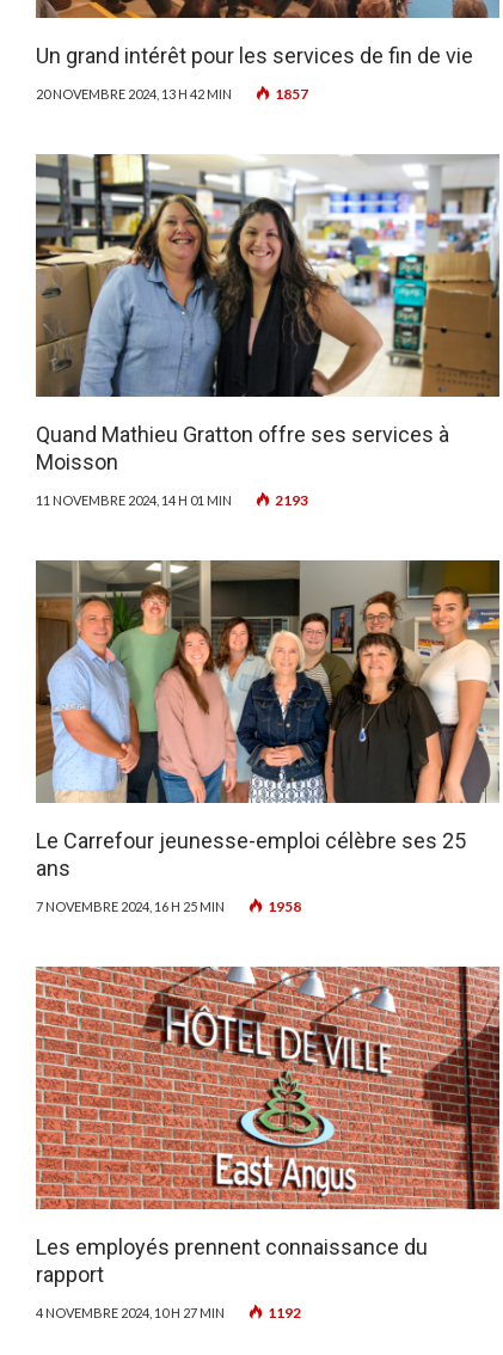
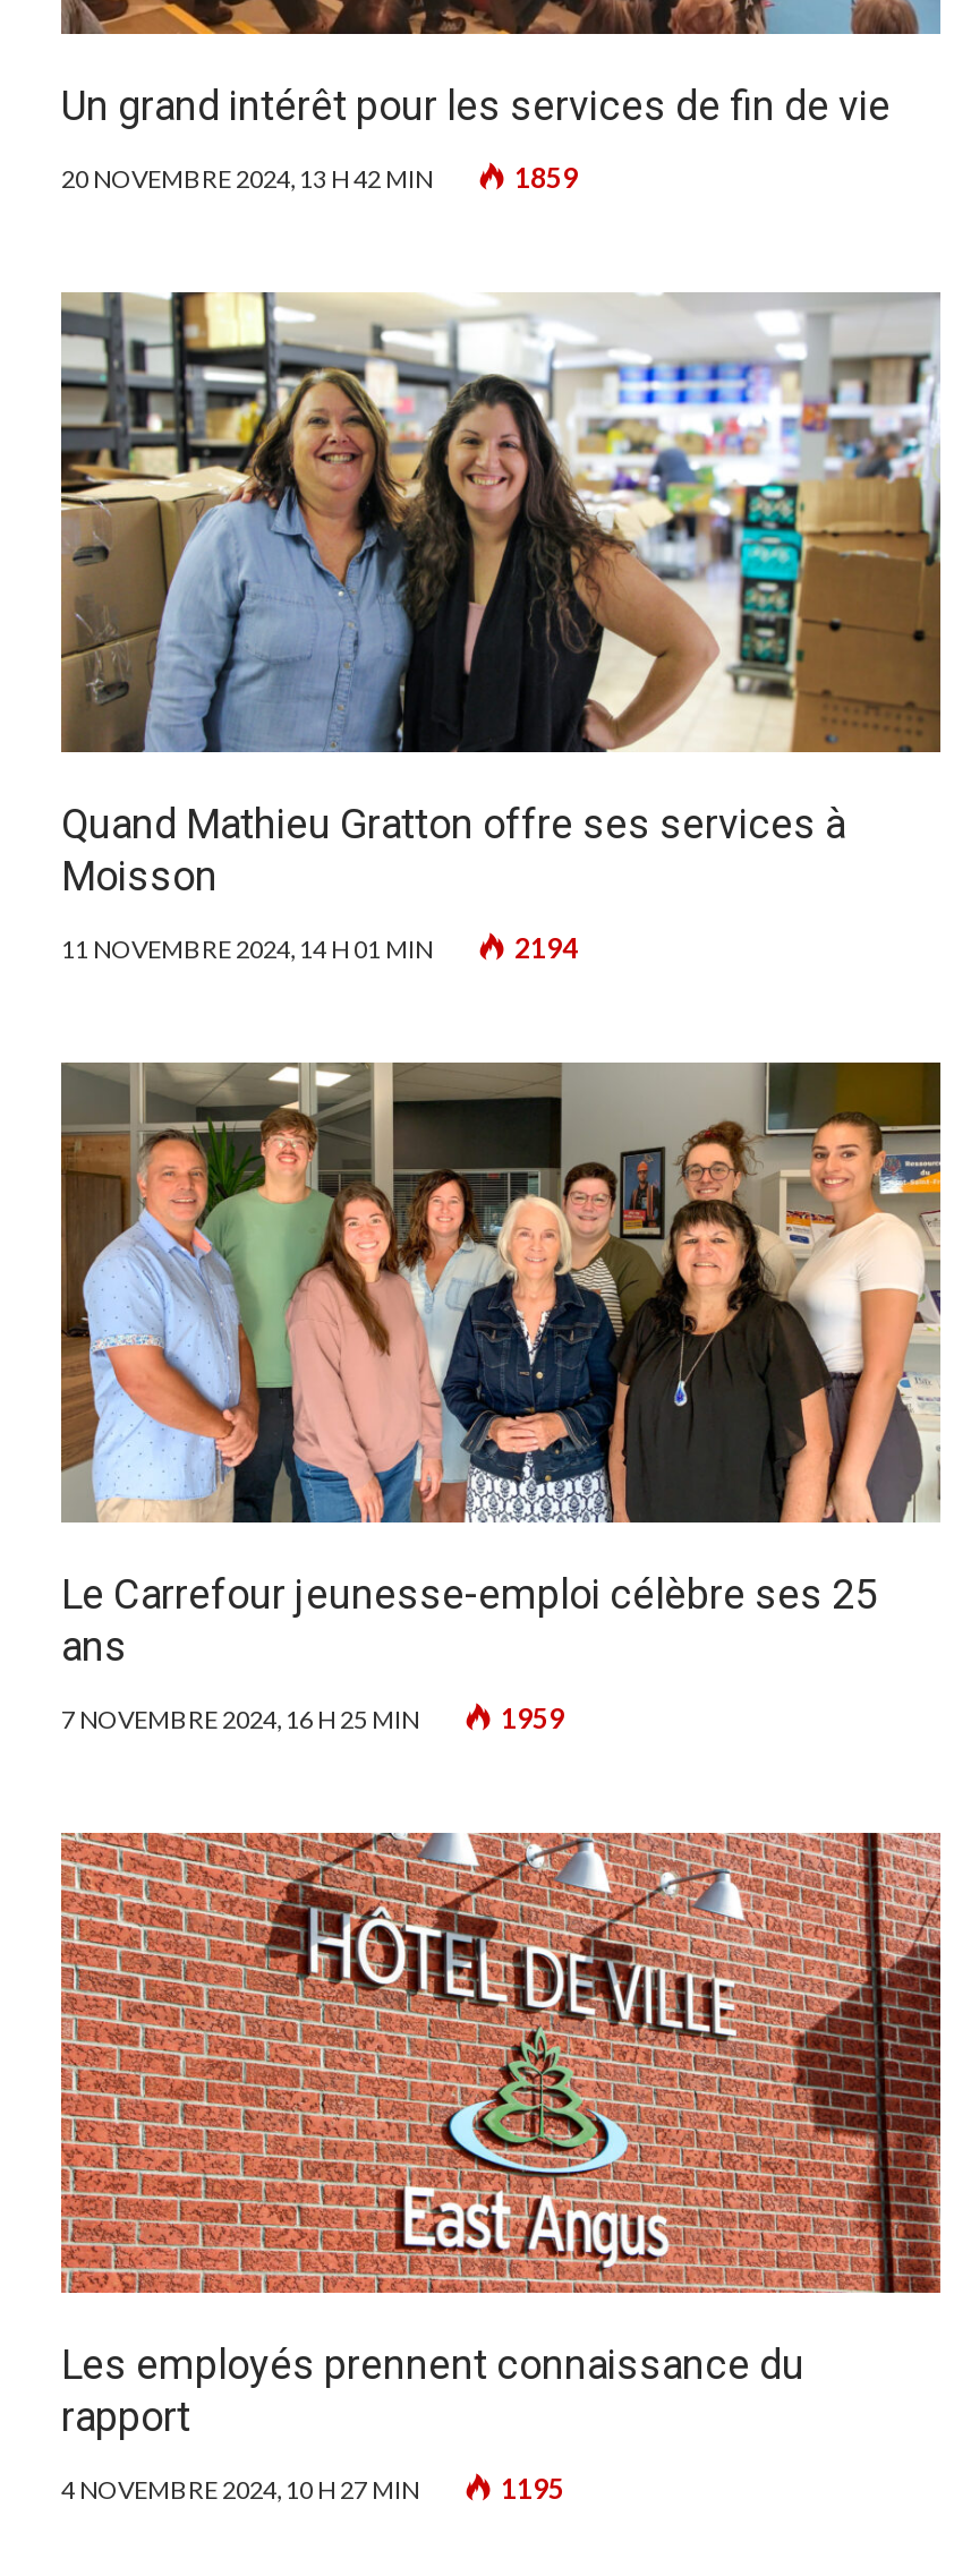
- 1857
+ 1859

- 2193
+ 2194

- 1958
+ 1959

- 1192
+ 1195
